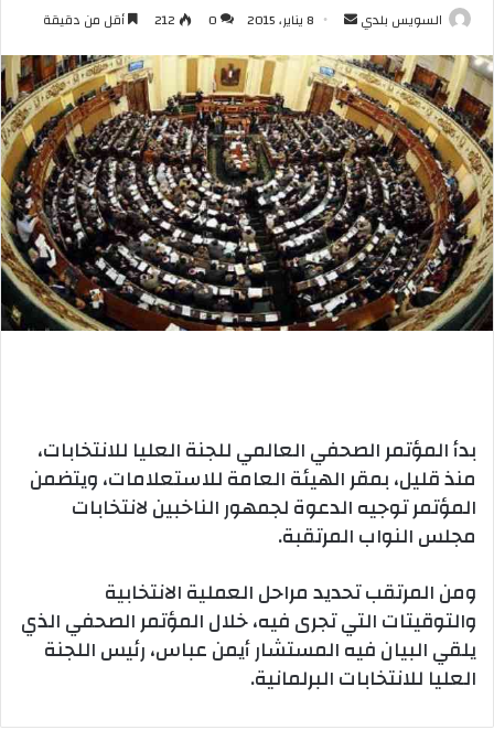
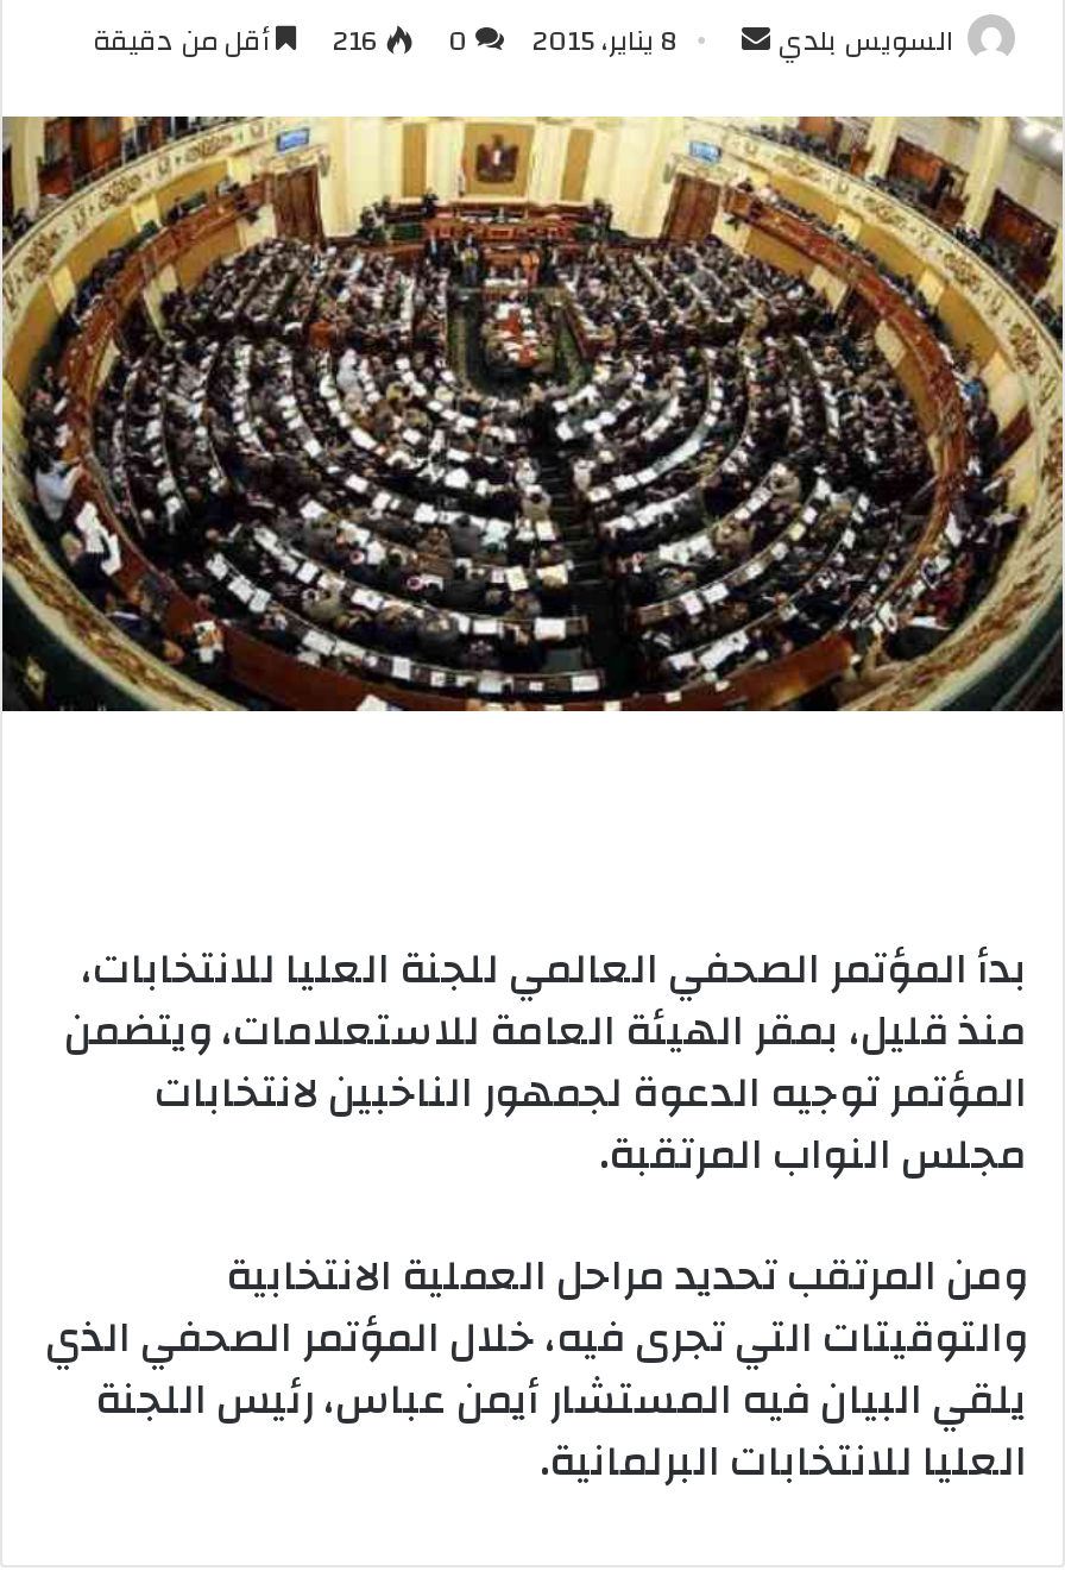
- 0 212 أقل من دقيقة
+ 0 216 أقل من دقيقة
